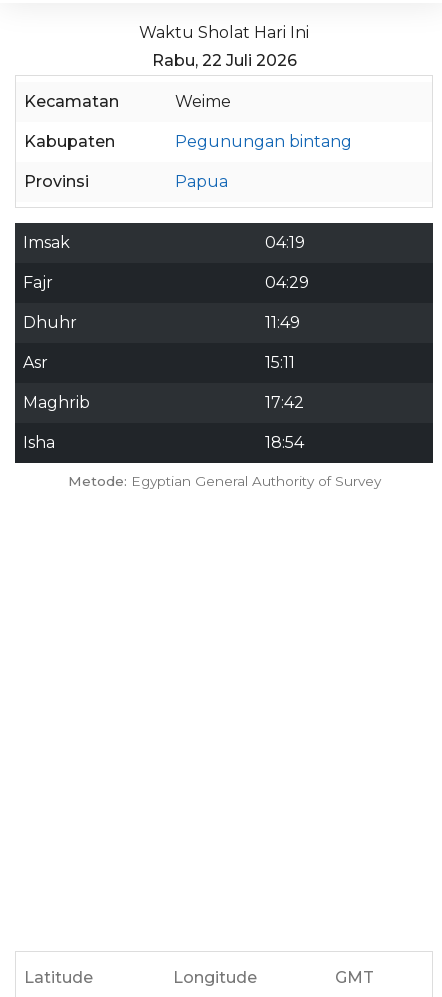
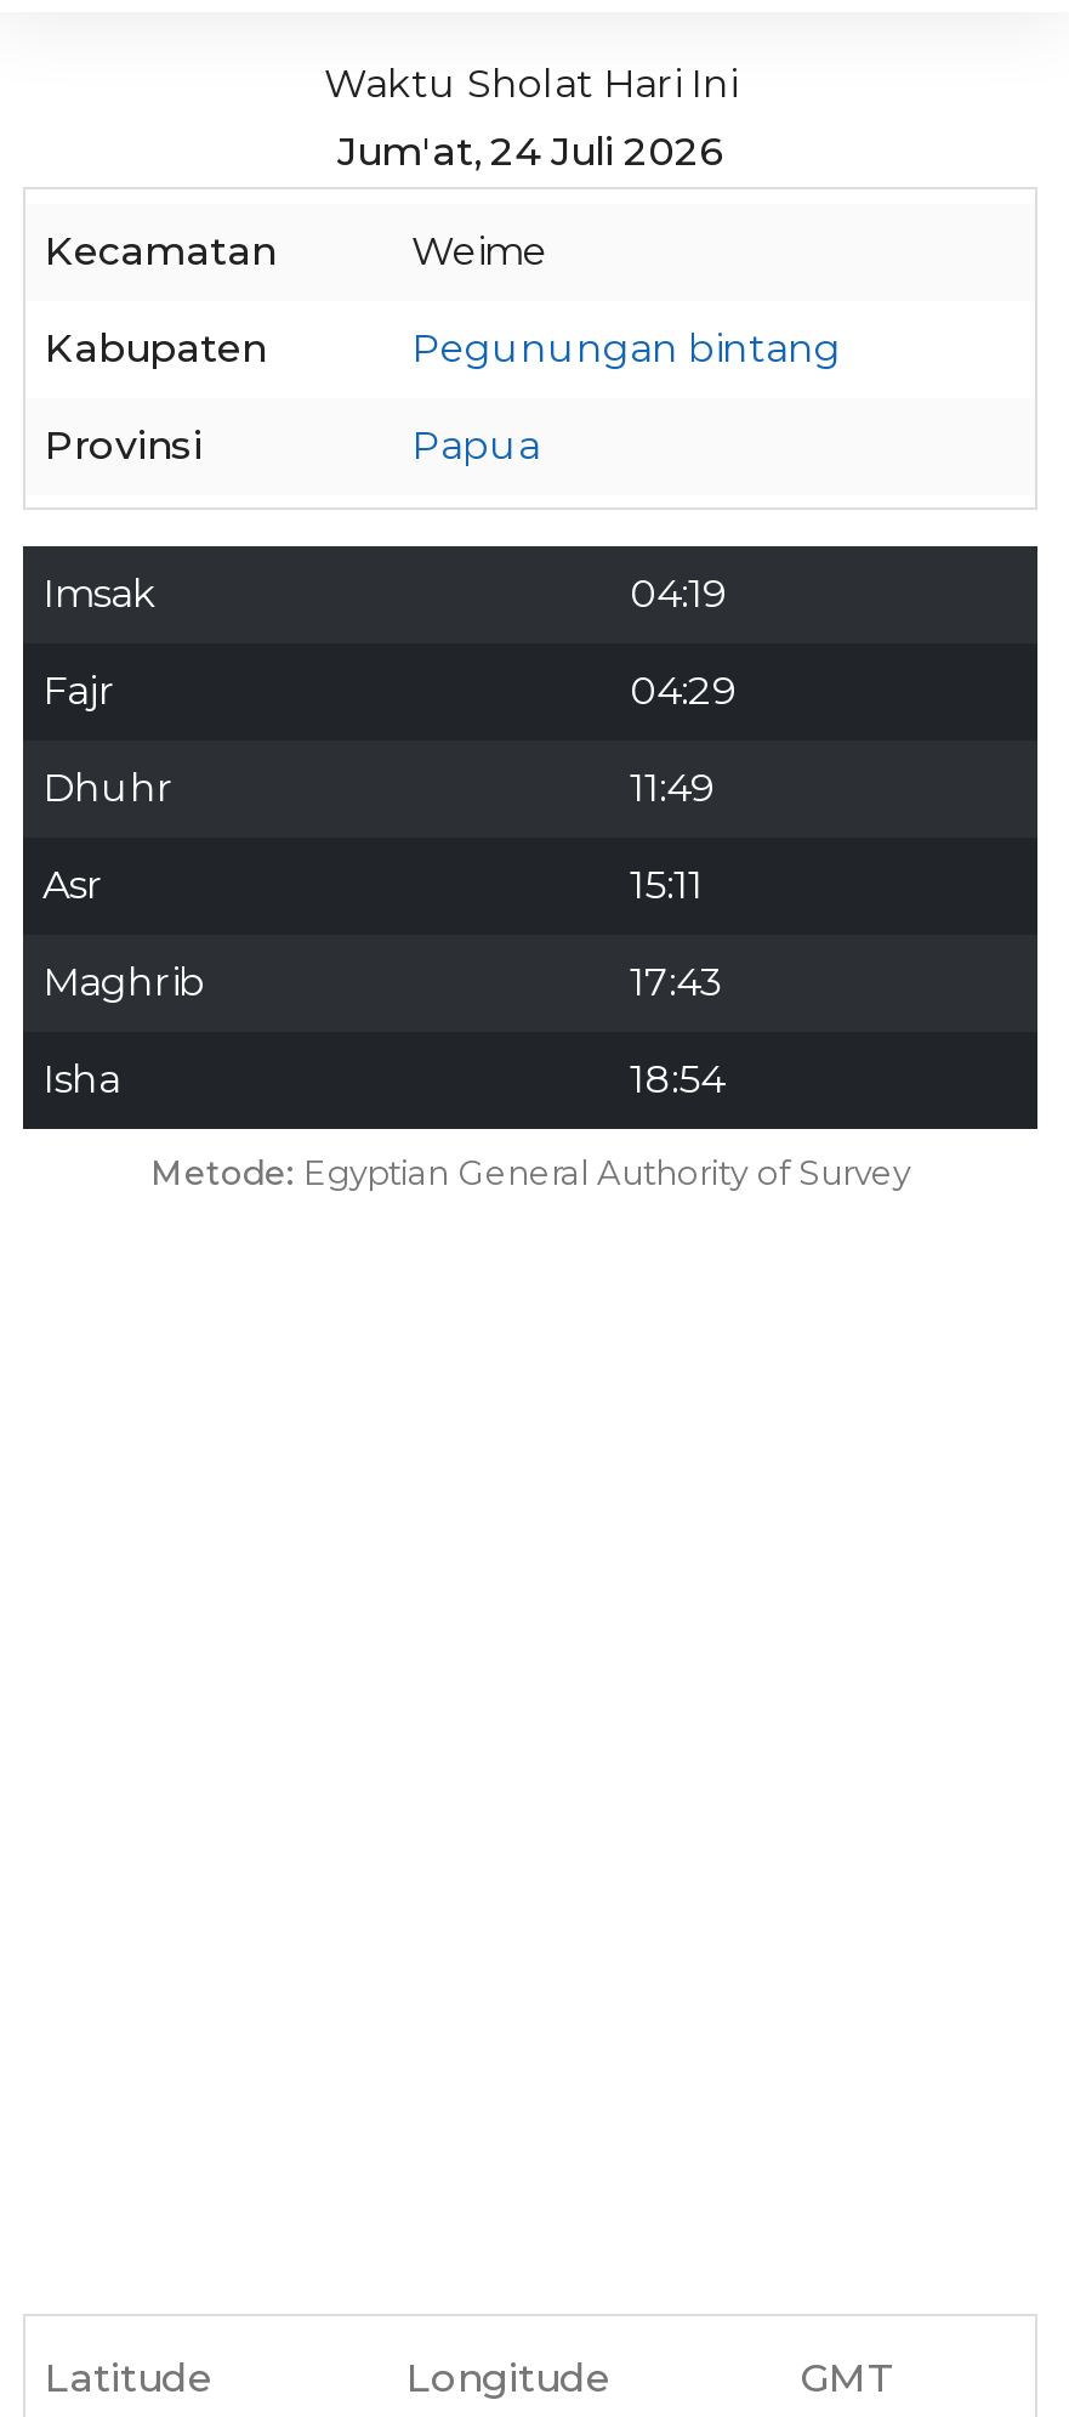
- Rabu, 22 Juli 2026
+ Jum'at, 24 Juli 2026

- 17:42
+ 17:43
